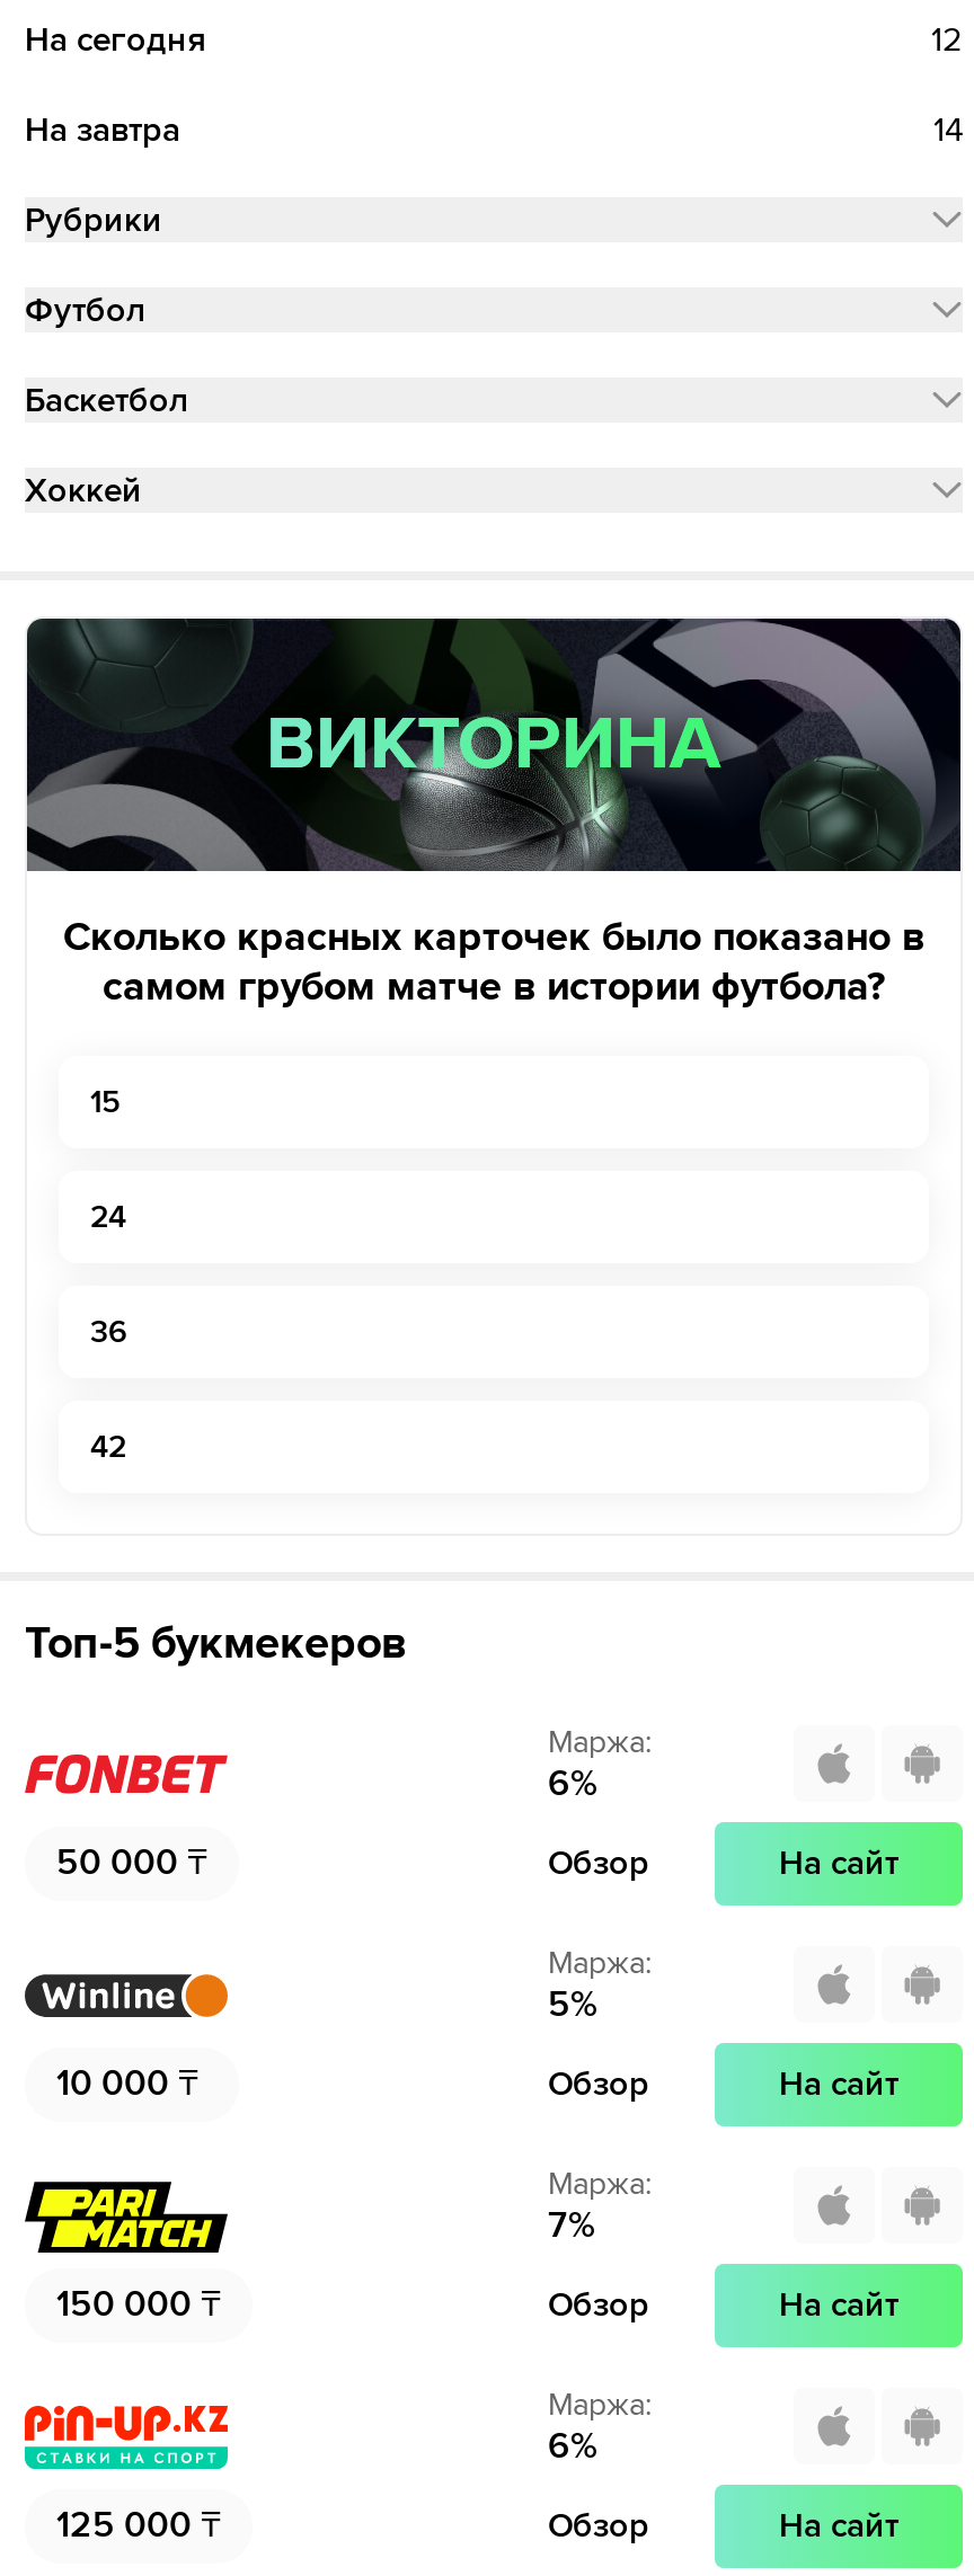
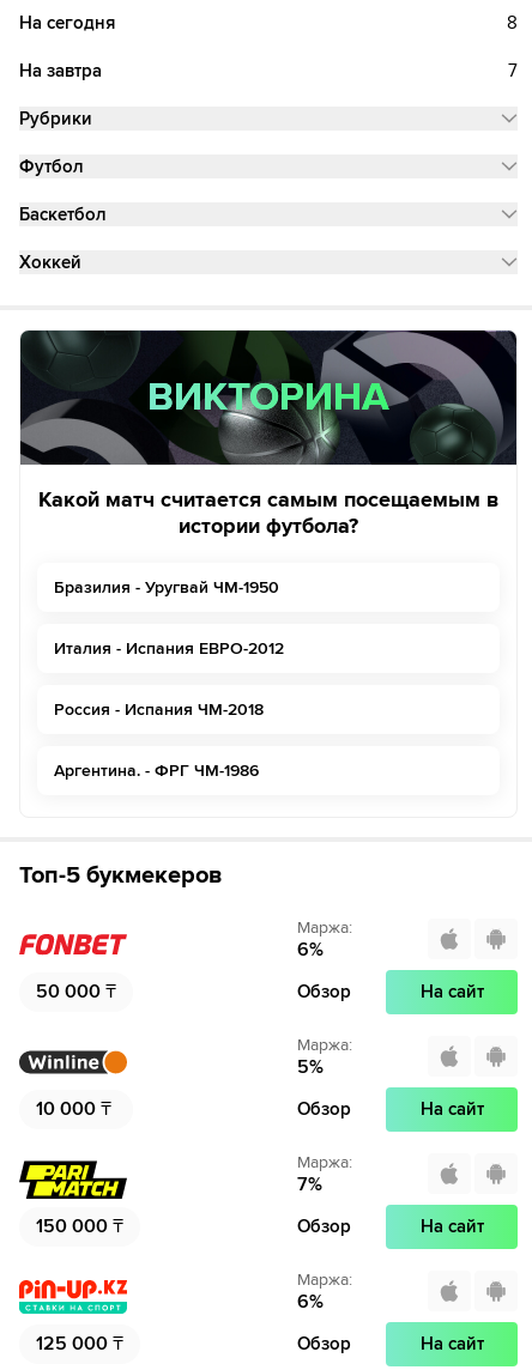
- 12
+ 8

- 14
+ 7

- Сколько красных карточек было показано в
- самом грубом матче в истории футбола?
+ Какой матч считается самым посещаемым в
+ истории футбола?

- 15
+ Бразилия - Уругвай ЧМ-1950

- 24
+ Италия - Испания ЕВРО-2012

- 36
+ Россия - Испания ЧМ-2018

- 42
+ Аргентина. - ФРГ ЧМ-1986
